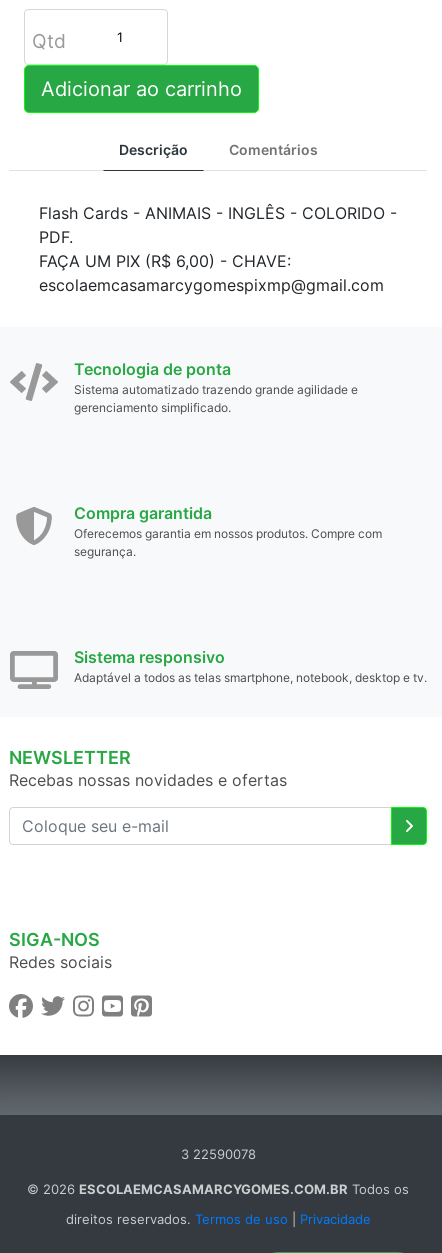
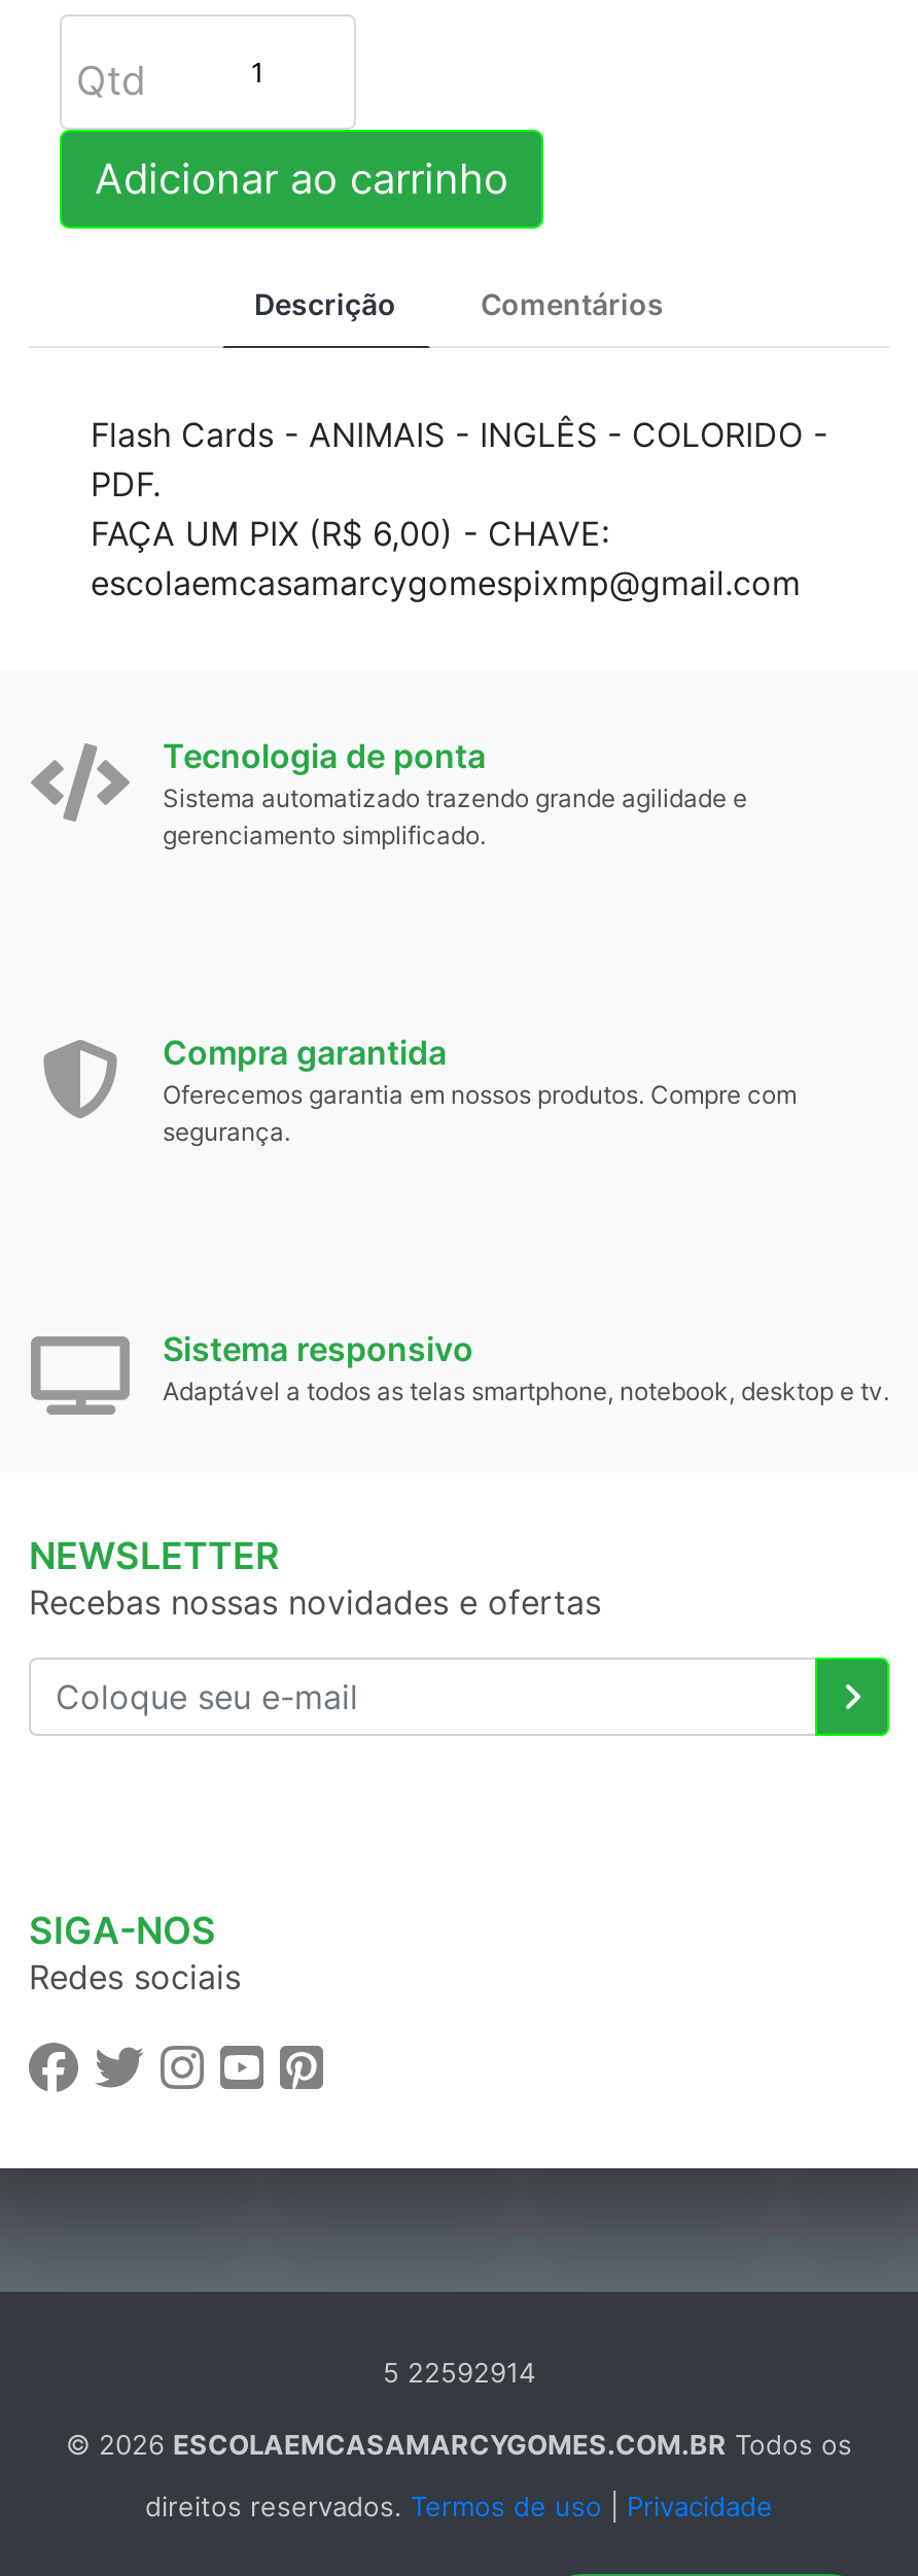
- 3 22590078
+ 5 22592914
